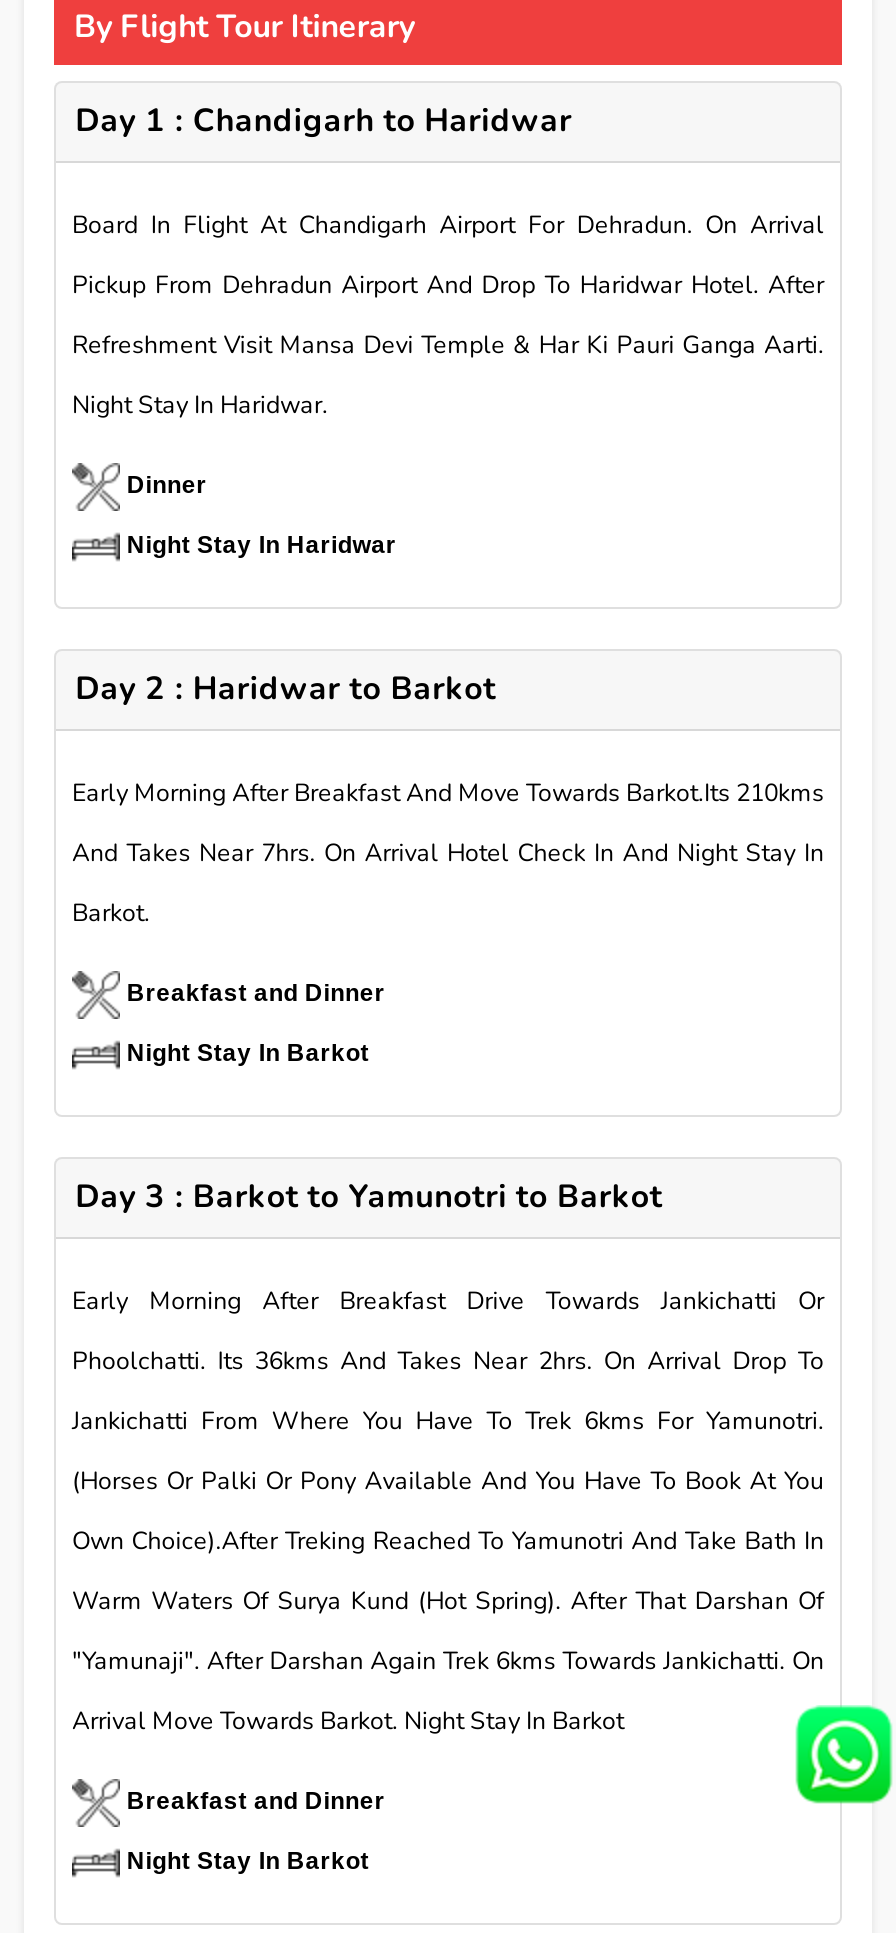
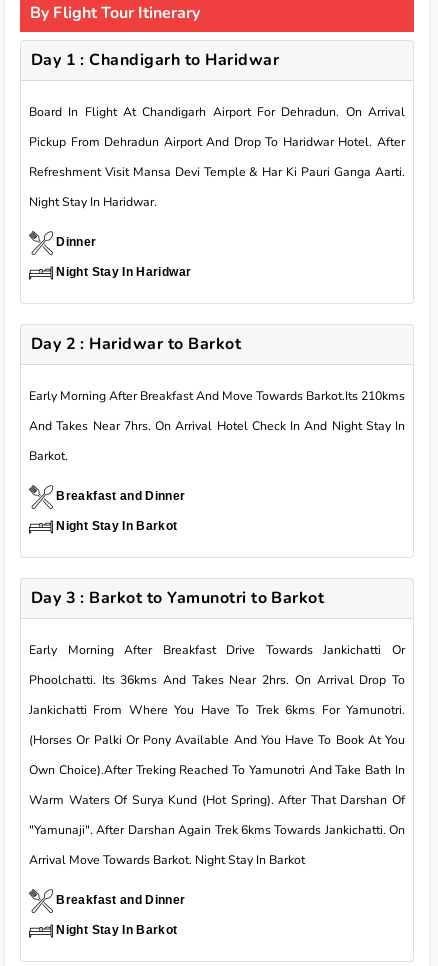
- [image]
